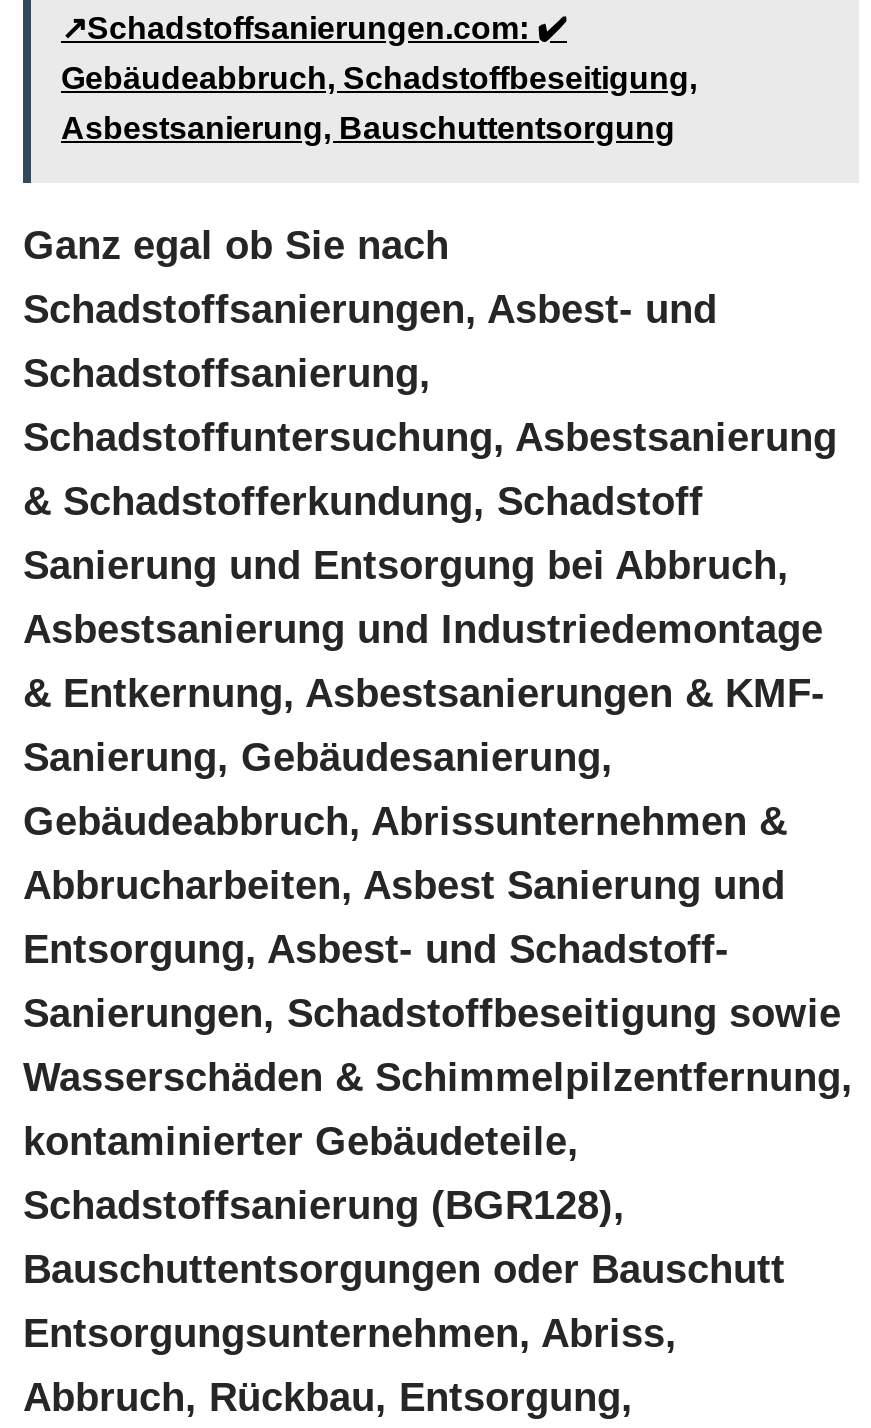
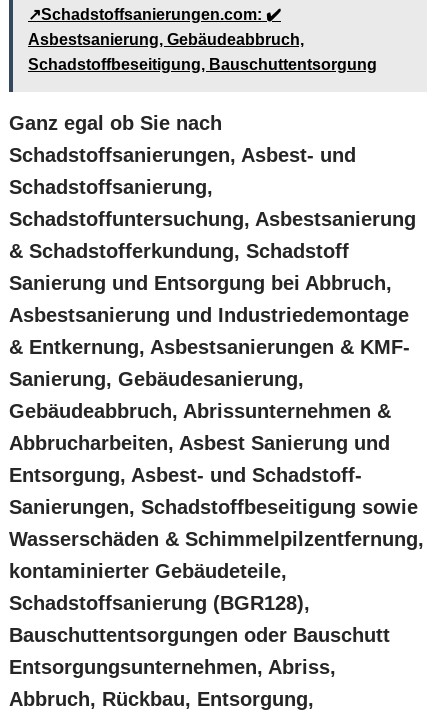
- Gebäudeabbruch, Schadstoffbeseitigung,
+ Asbestsanierung, Gebäudeabbruch,

- Asbestsanierung, Bauschuttentsorgung
+ Schadstoffbeseitigung, Bauschuttentsorgung
